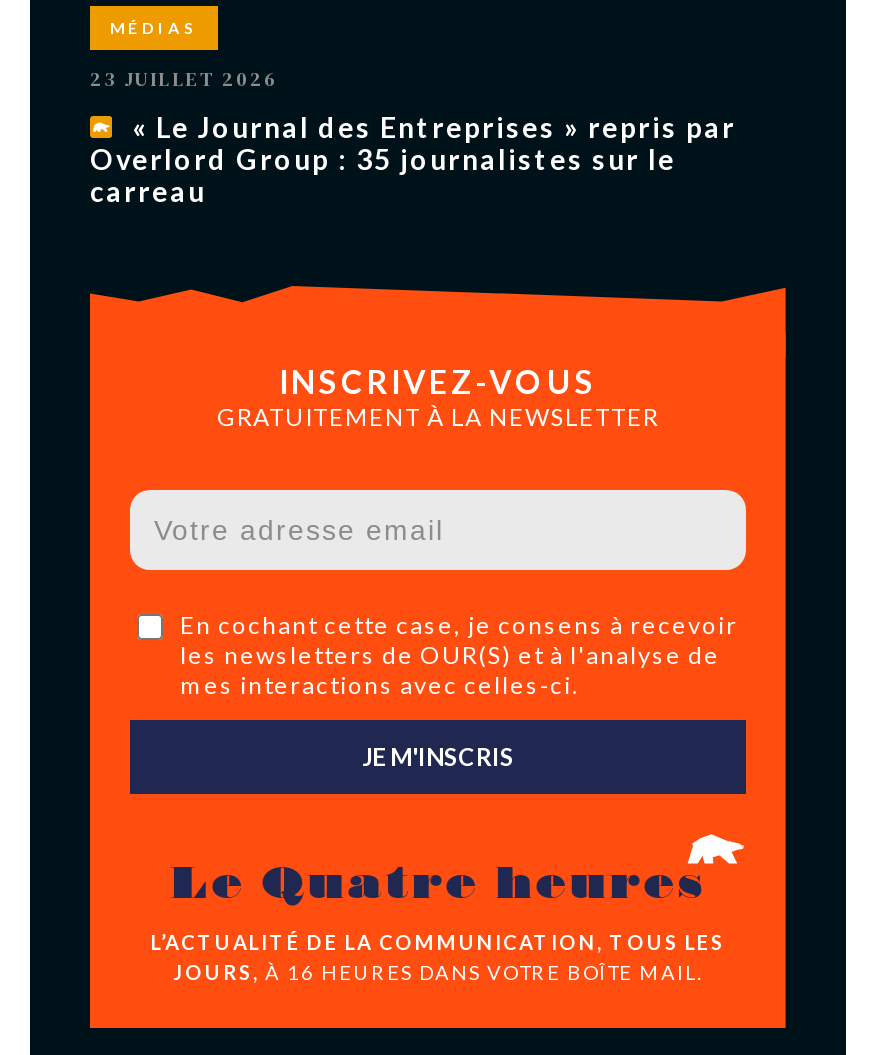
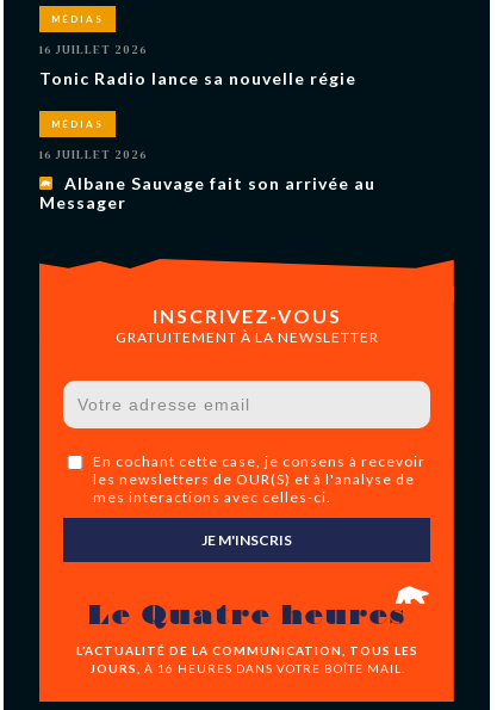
- 23 JUILLET 2026
- « Le Journal des Entreprises » repris par
- Overlord Group : 35 journalistes sur le
- carreau
+ 16 JUILLET 2026
+ Tonic Radio lance sa nouvelle régie
+ MÉDIAS
+ 16 JUILLET 2026
+ Albane Sauvage fait son arrivée au
+ Messager
